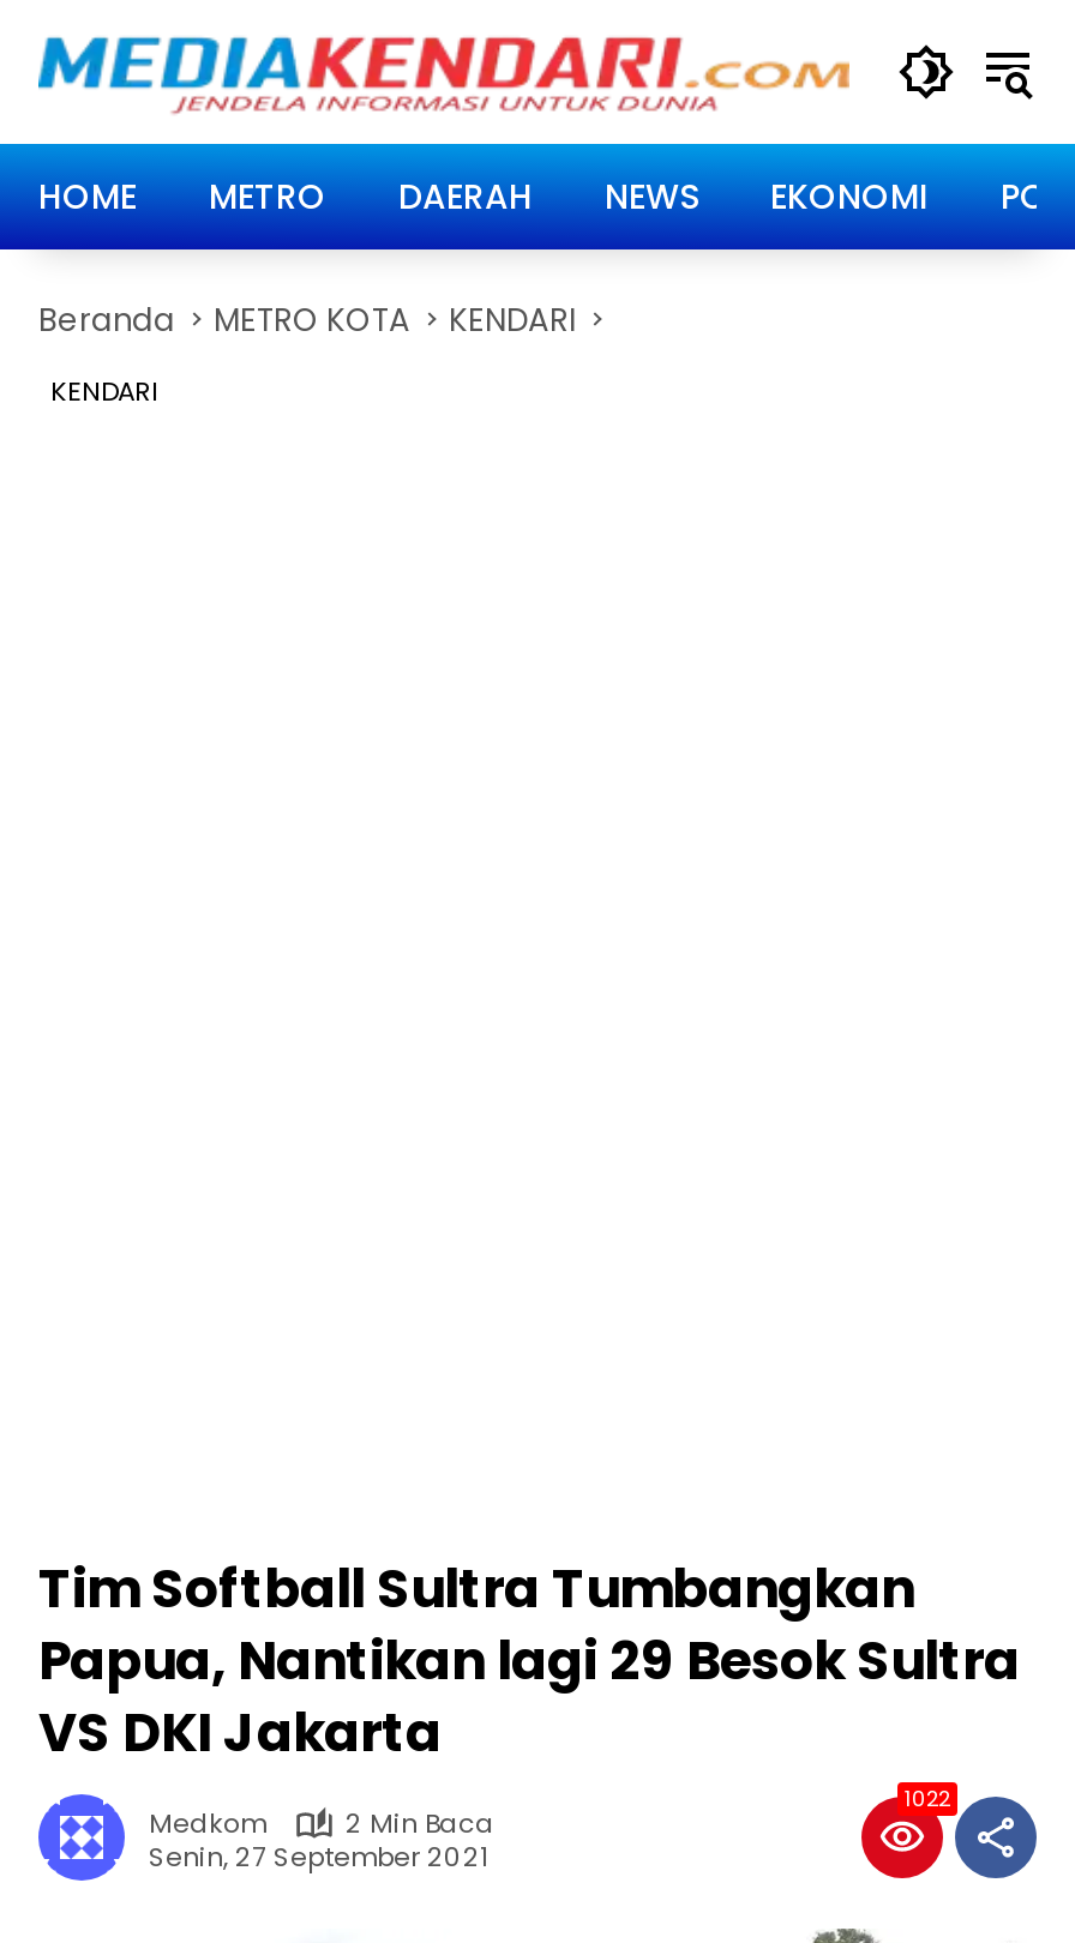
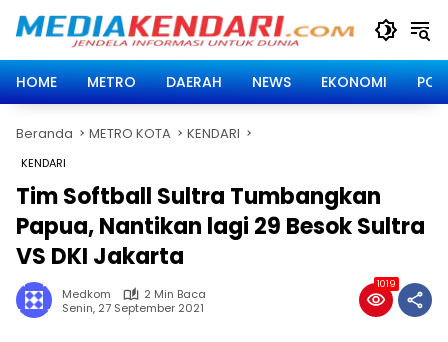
- 1022
+ 1019
